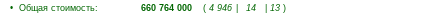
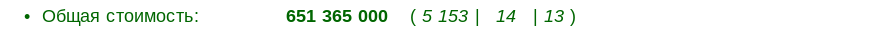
- 660 764 000
+ 651 365 000

- (4 946
+ (5 153
